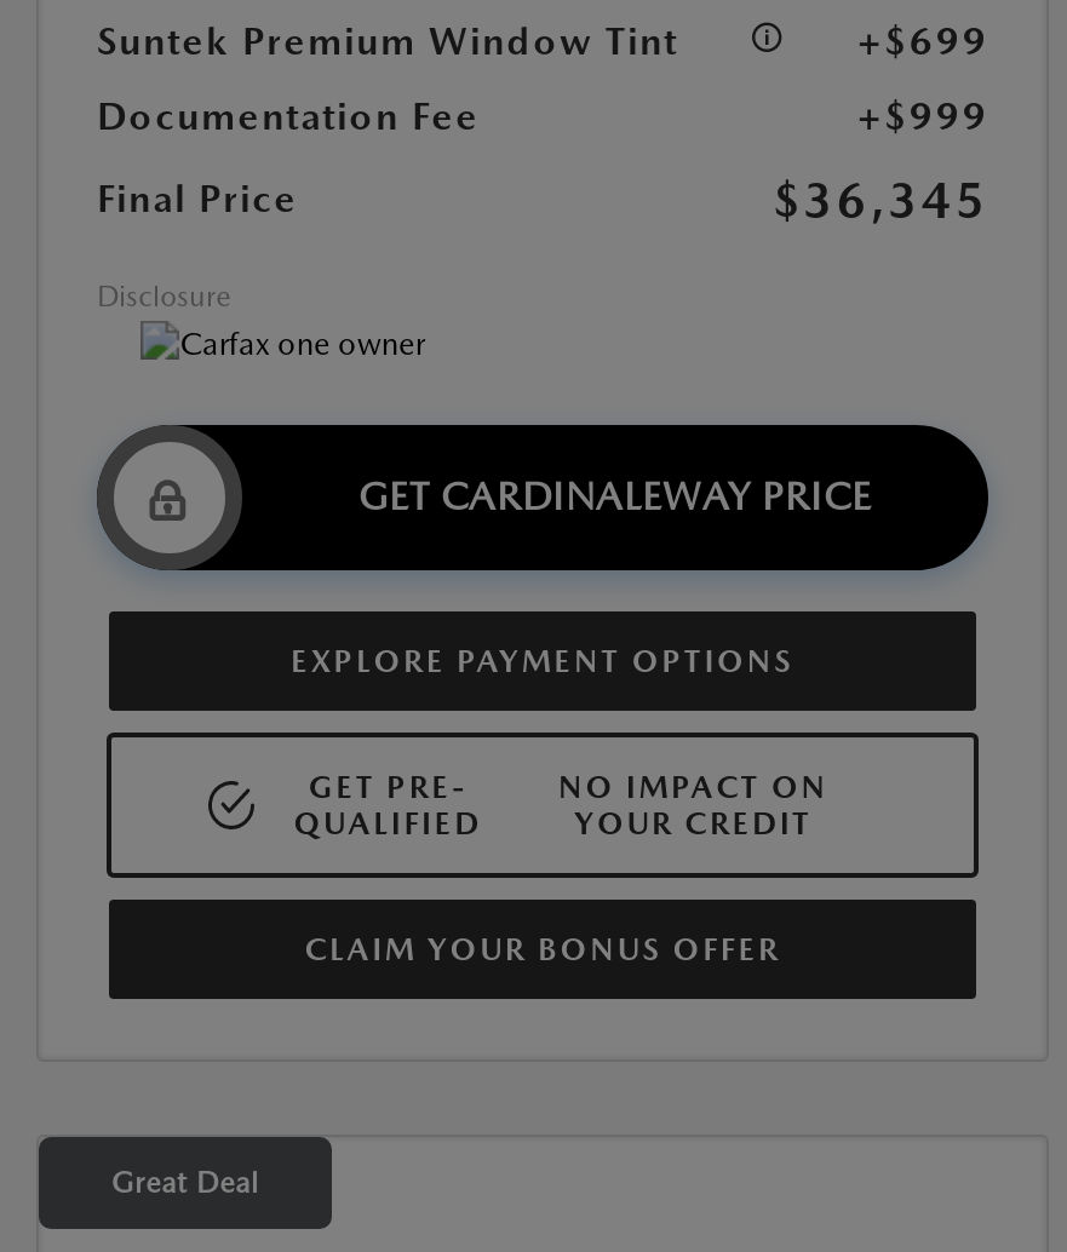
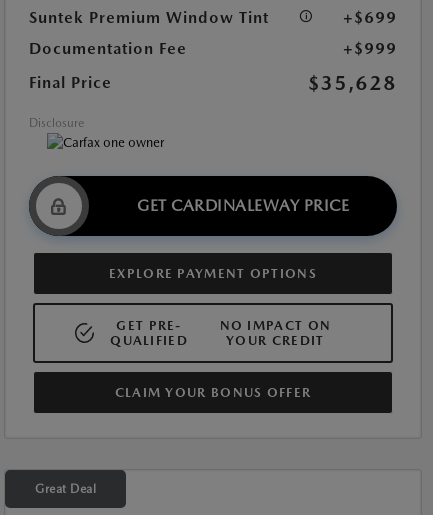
- $36,345
+ $35,628
